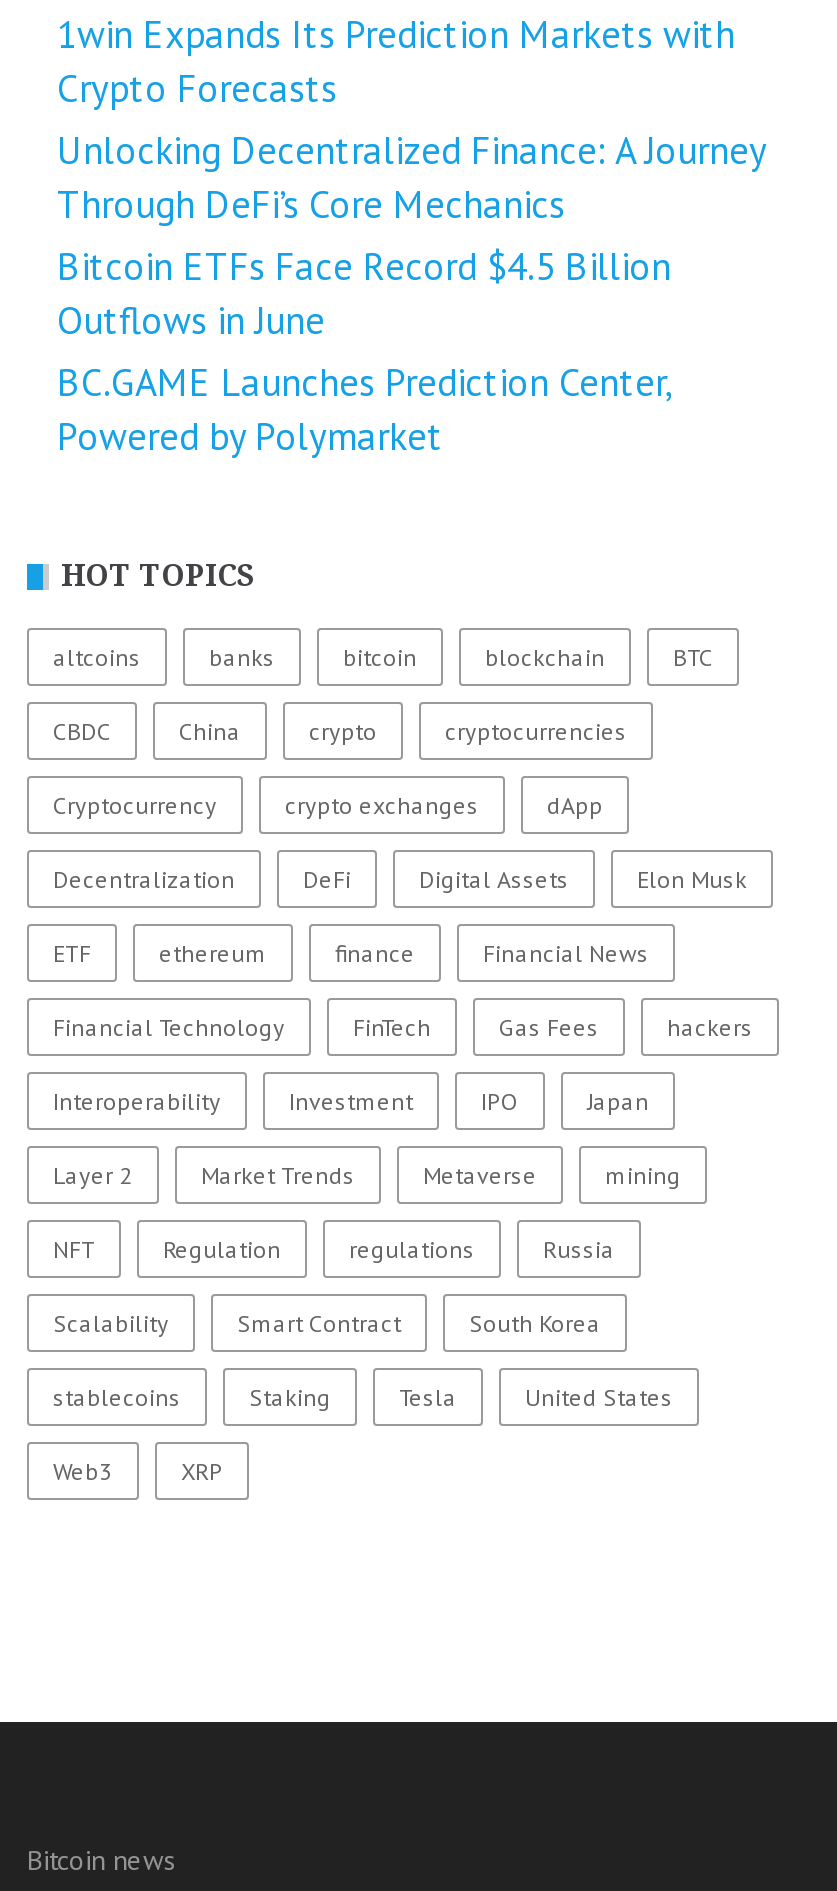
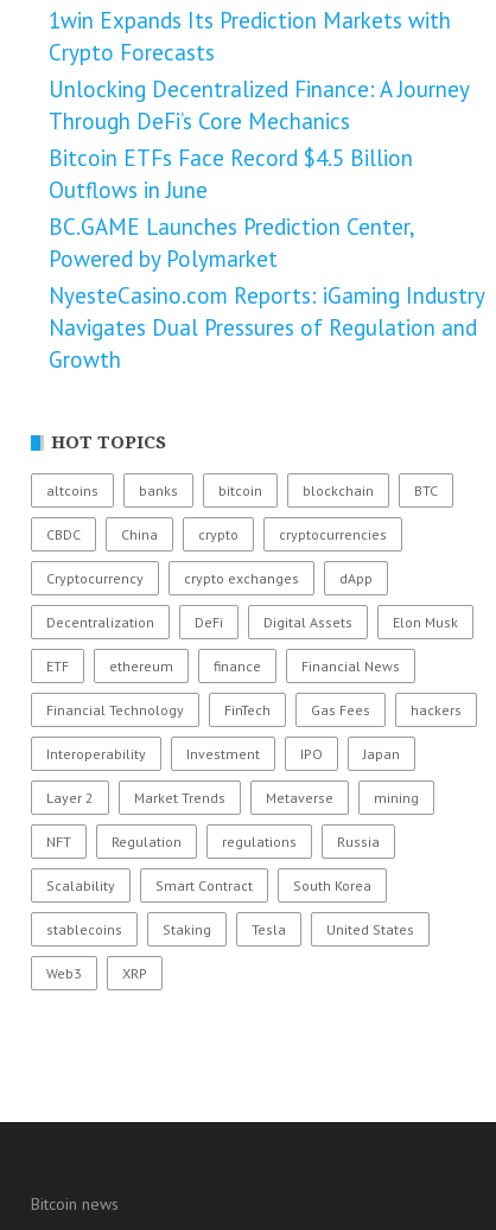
+ NyesteCasino.com Reports: iGaming Industry
+ Navigates Dual Pressures of Regulation and
+ Growth
